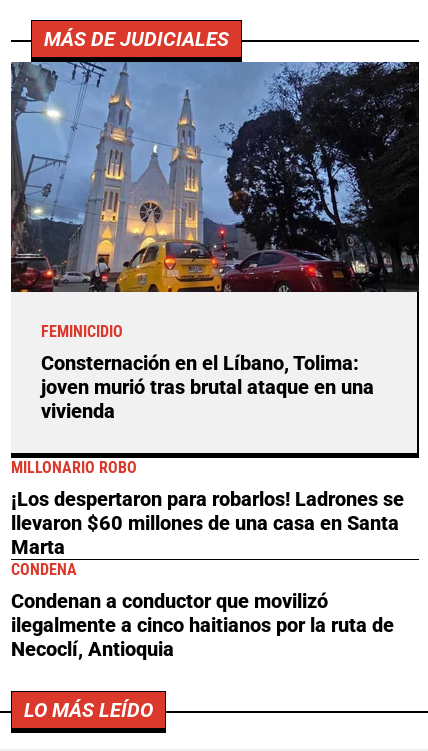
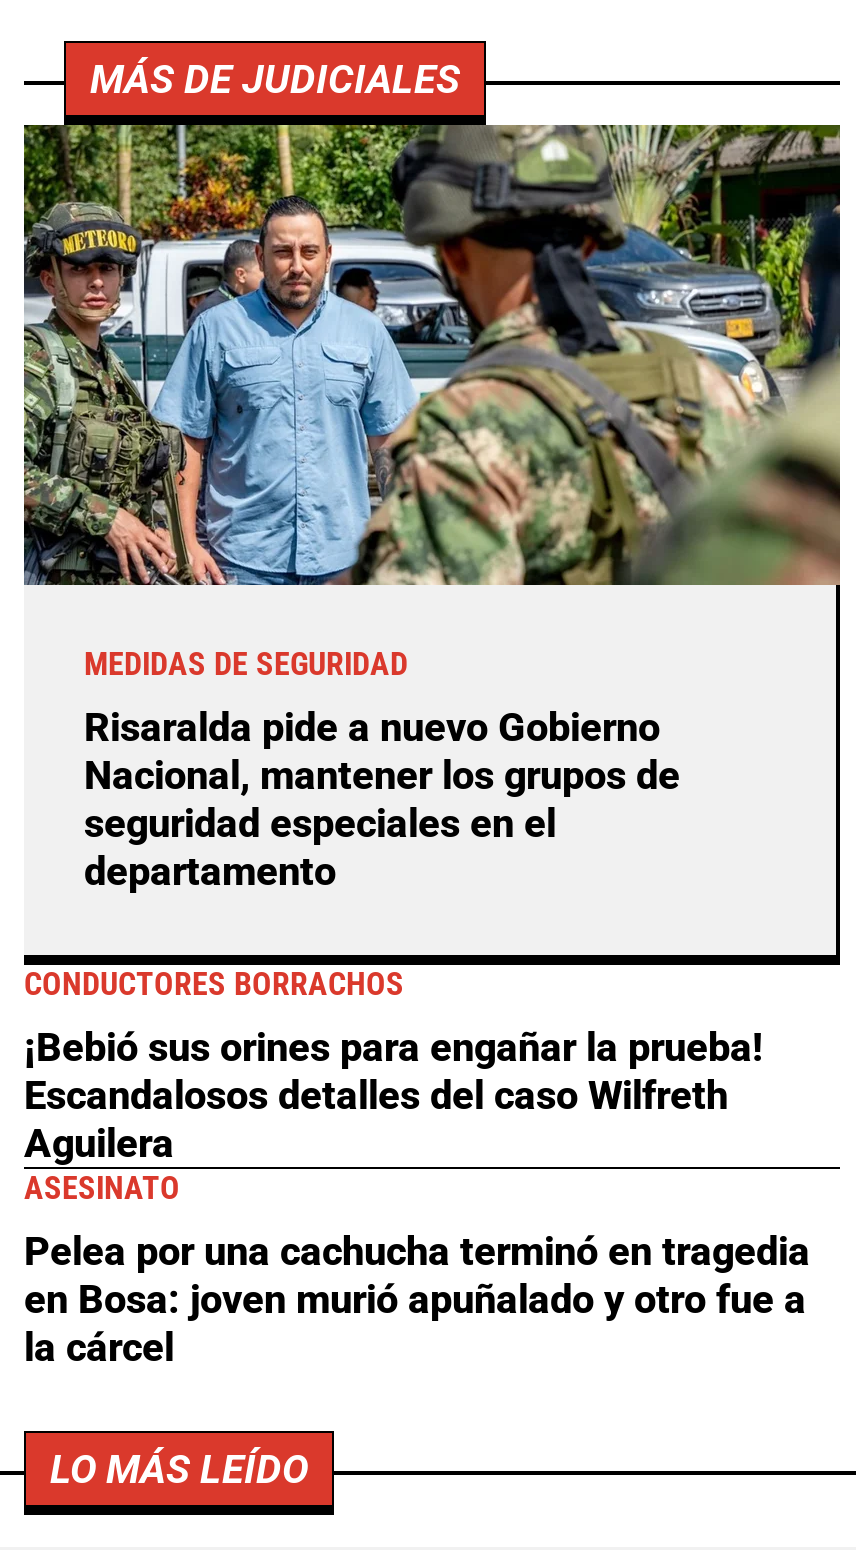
- [image]
- FEMINICIDIO
- Consternación en el Líbano, Tolima:
- joven murió tras brutal ataque en una
- vivienda
+ [image]
+ MEDIDAS DE SEGURIDAD
+ Risaralda pide a nuevo Gobierno
+ Nacional, mantener los grupos de
+ seguridad especiales en el
+ departamento

- MILLONARIO ROBO
- ¡Los despertaron para robarlos! Ladrones se
- llevaron $60 millones de una casa en Santa
- Marta
- CONDENA
- Condenan a conductor que movilizó
- ilegalmente a cinco haitianos por la ruta de
- Necoclí, Antioquia
+ CONDUCTORES BORRACHOS
+ ¡Bebió sus orines para engañar la prueba!
+ Escandalosos detalles del caso Wilfreth
+ Aguilera
+ ASESINATO
+ Pelea por una cachucha terminó en tragedia
+ en Bosa: joven murió apuñalado y otro fue a
+ la cárcel
